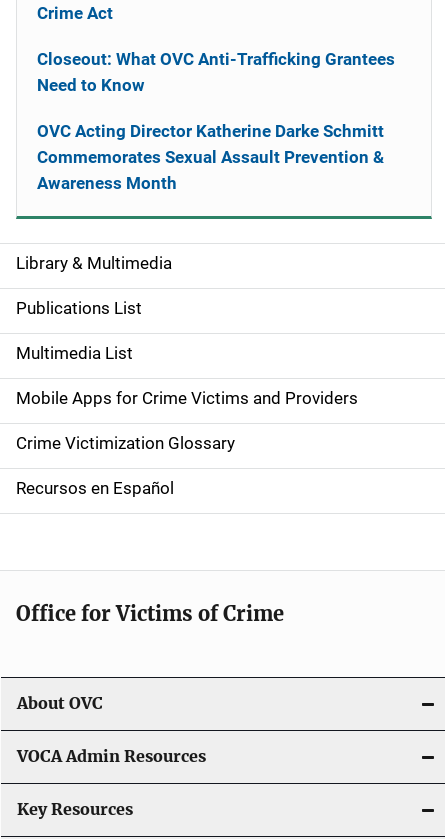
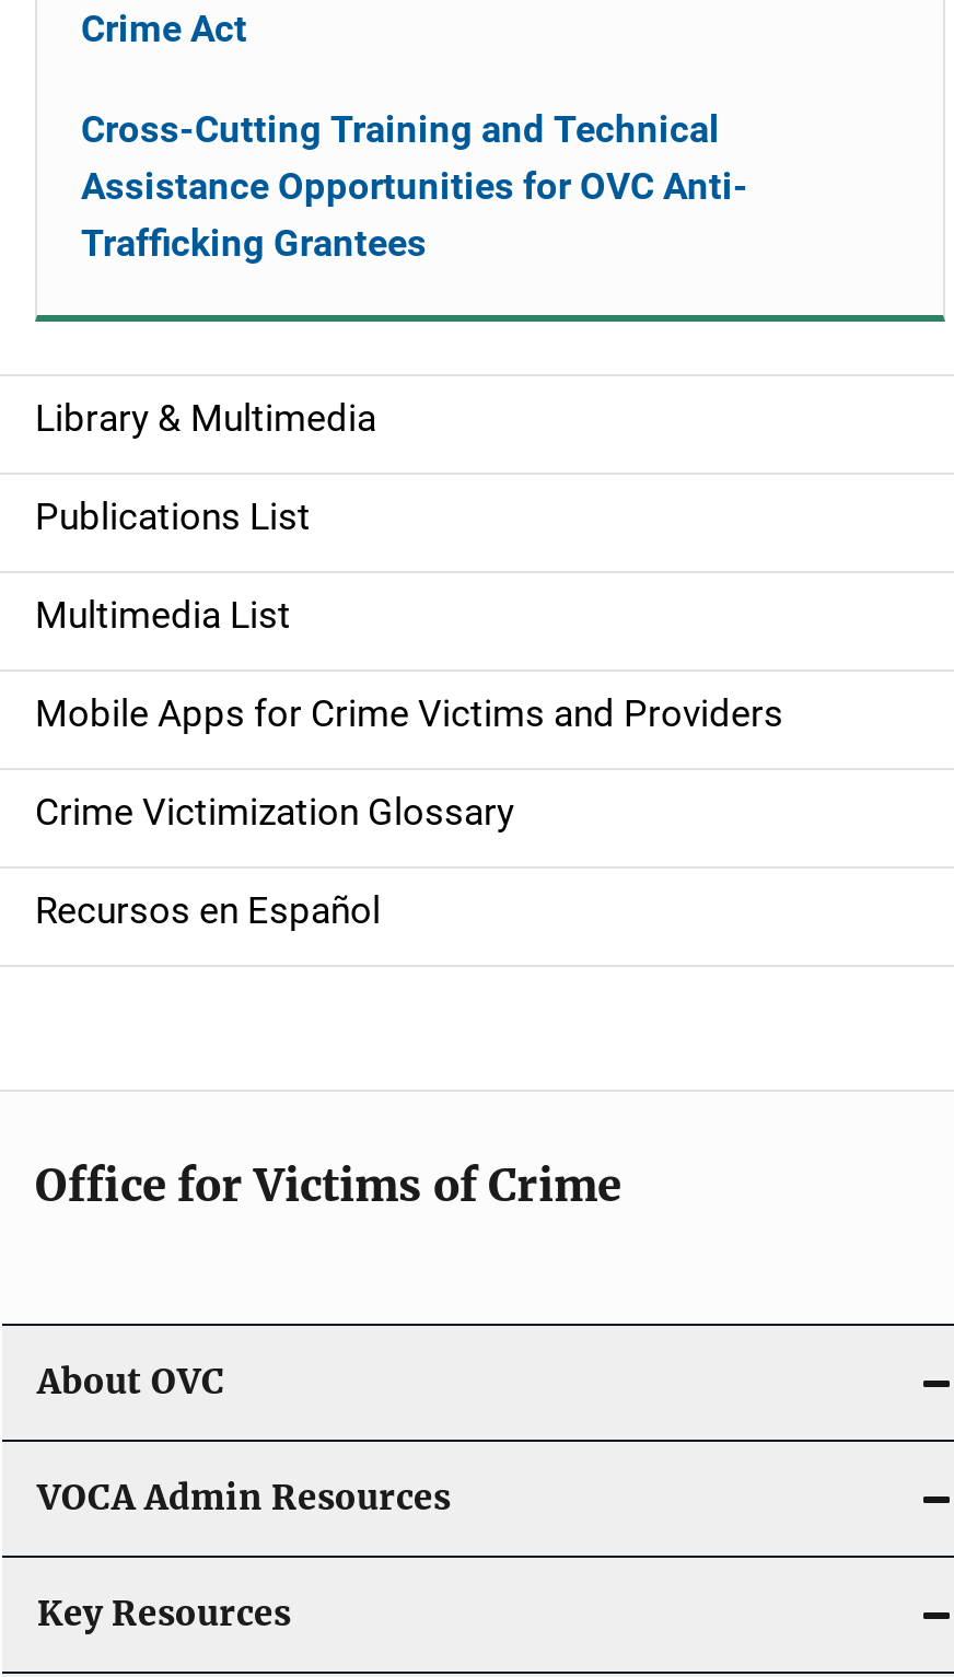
- Closeout: What OVC Anti-Trafficking Grantees
- Need to Know
- OVC Acting Director Katherine Darke Schmitt
- Commemorates Sexual Assault Prevention &
- Awareness Month
+ Cross-Cutting Training and Technical
+ Assistance Opportunities for OVC Anti-
+ Trafficking Grantees
